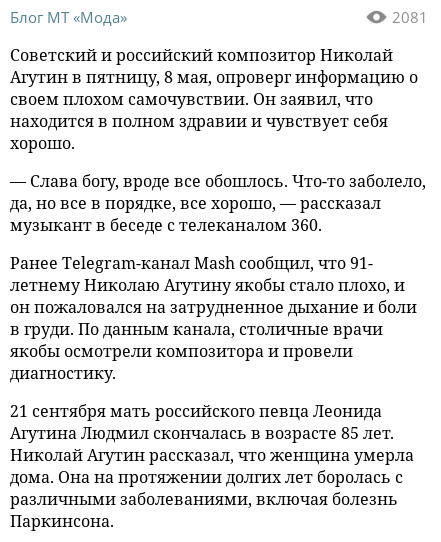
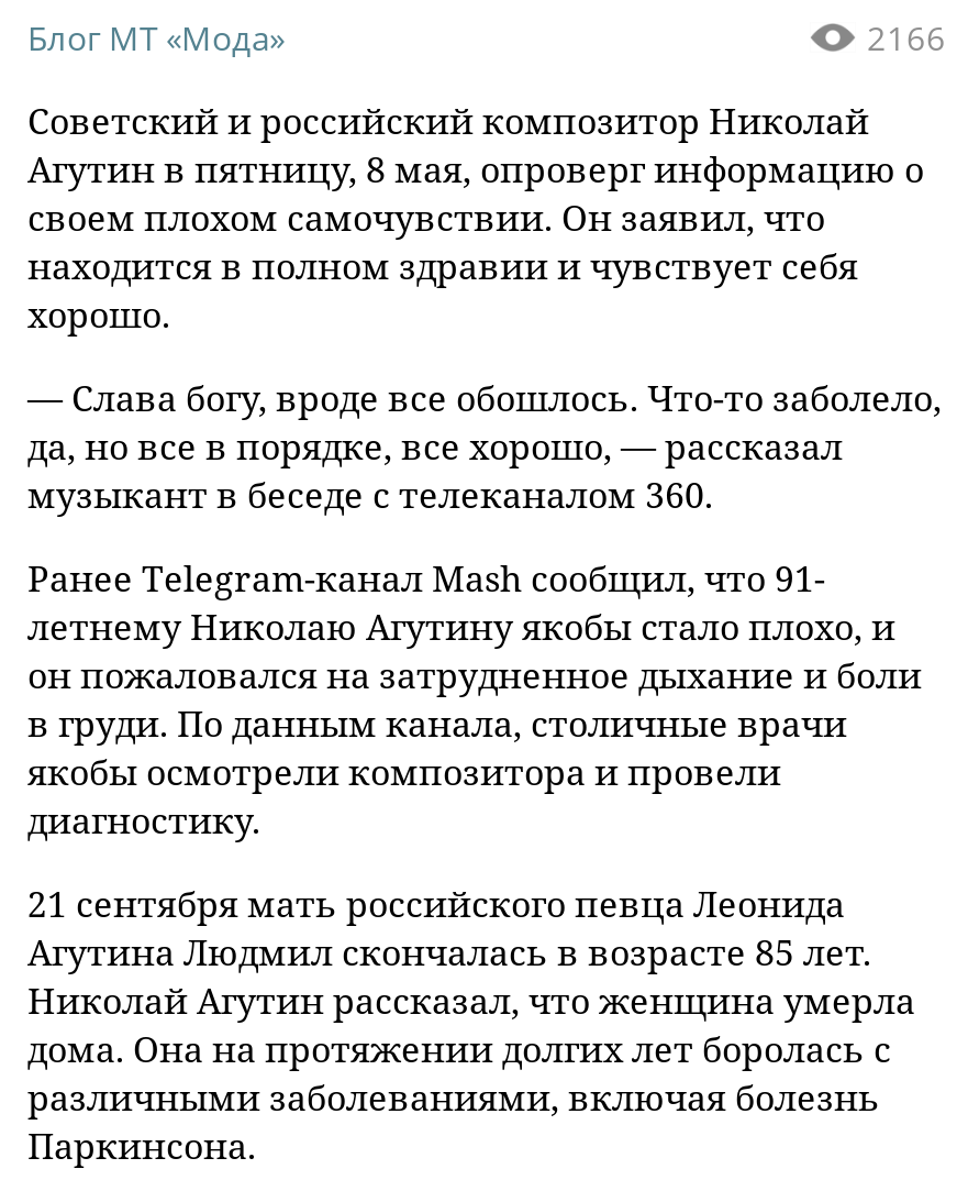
- 2081
+ 2166
